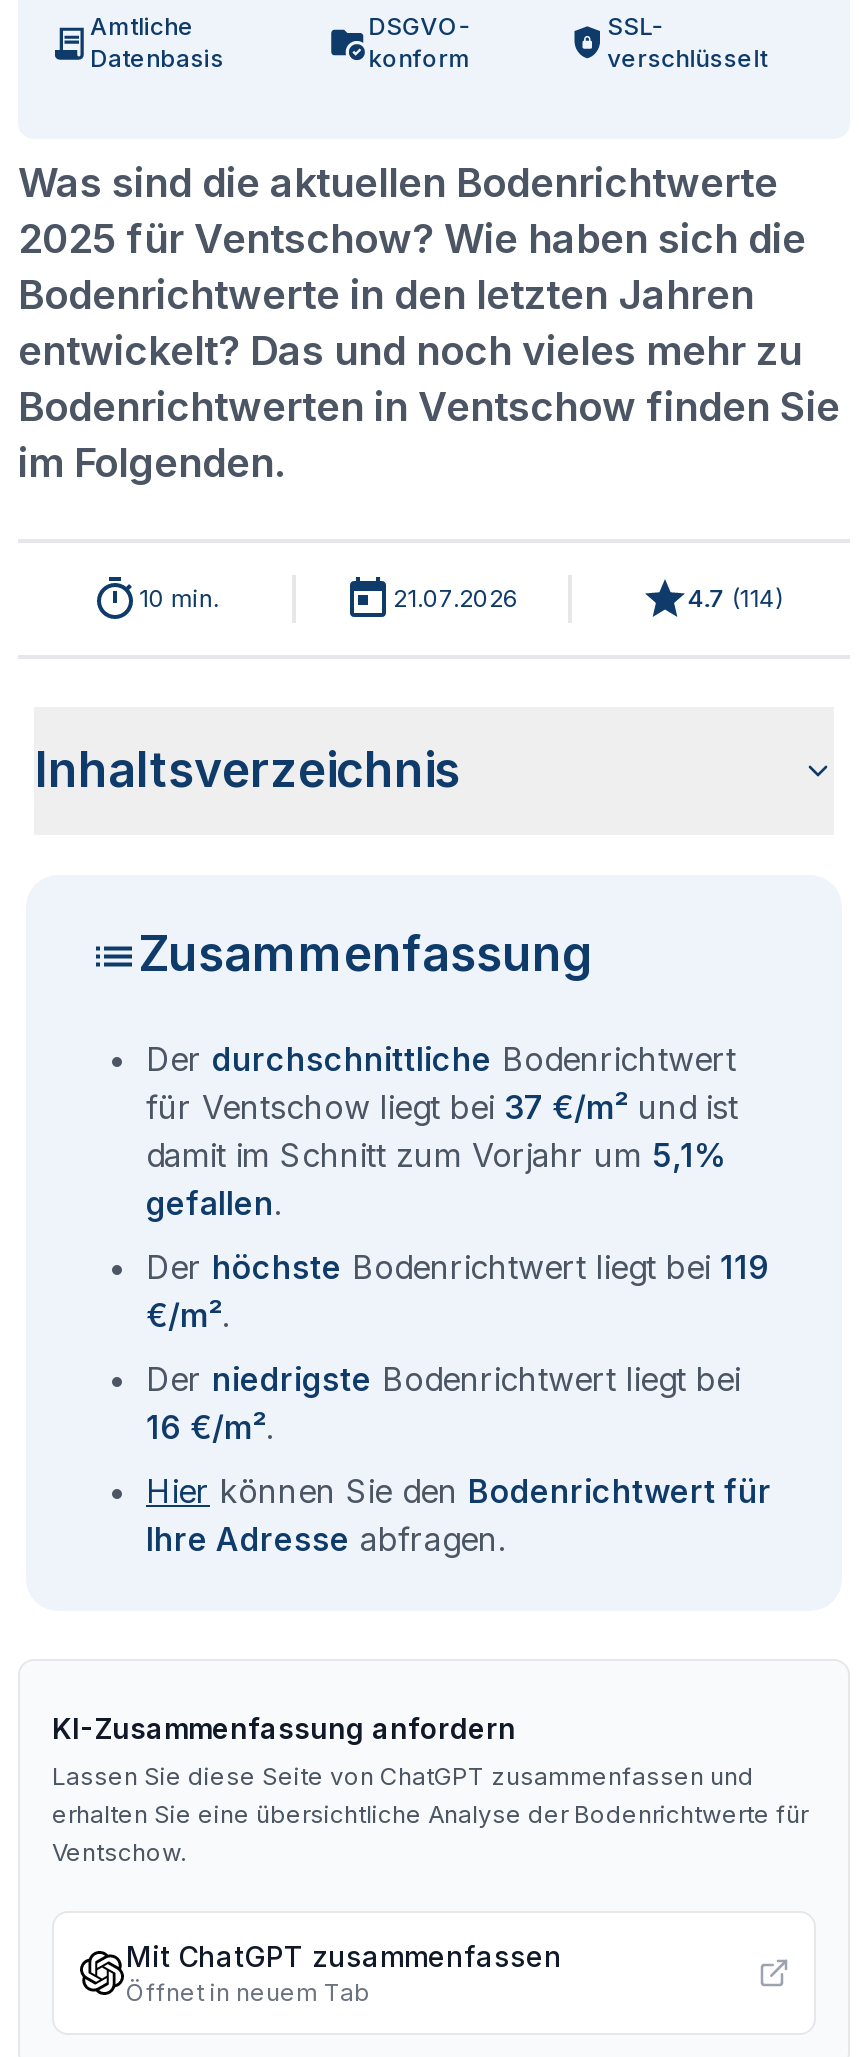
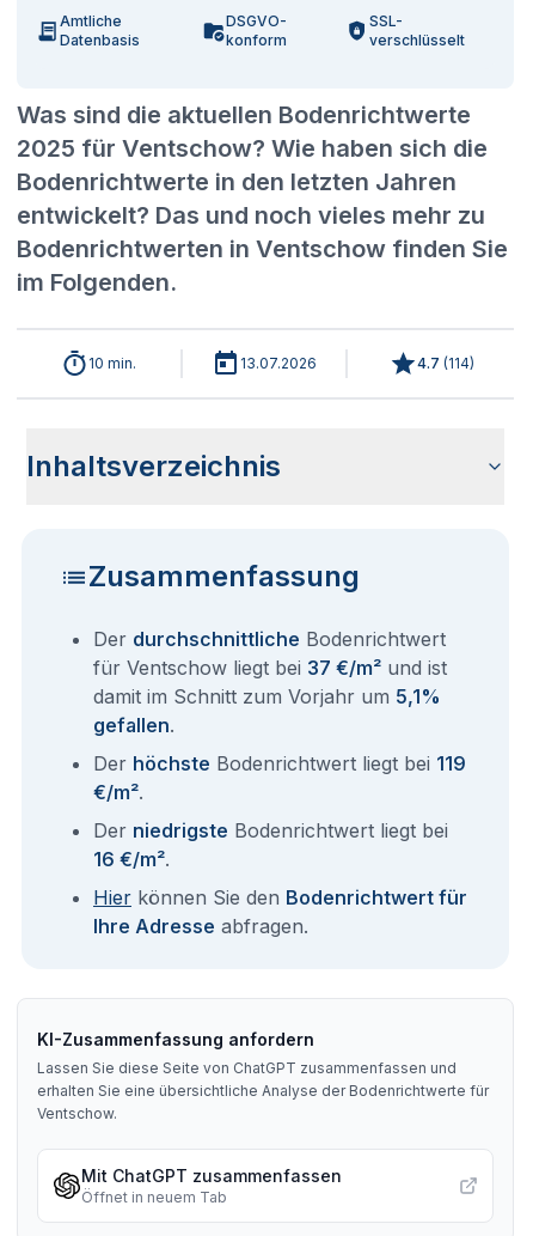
- 21.07.2026
+ 13.07.2026
